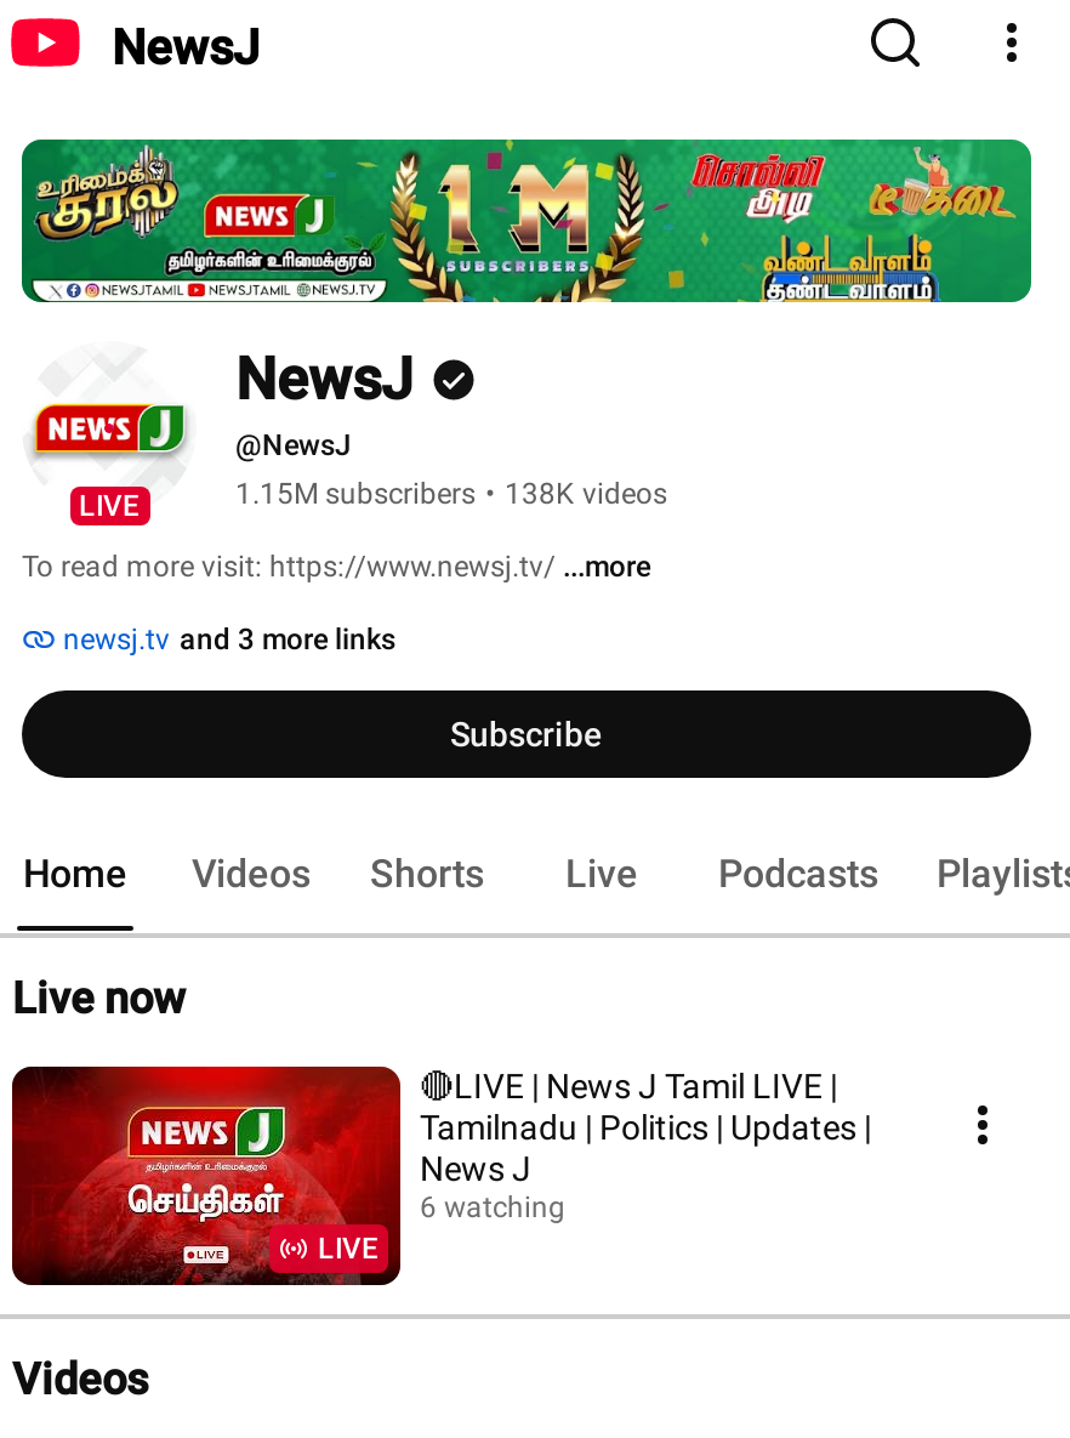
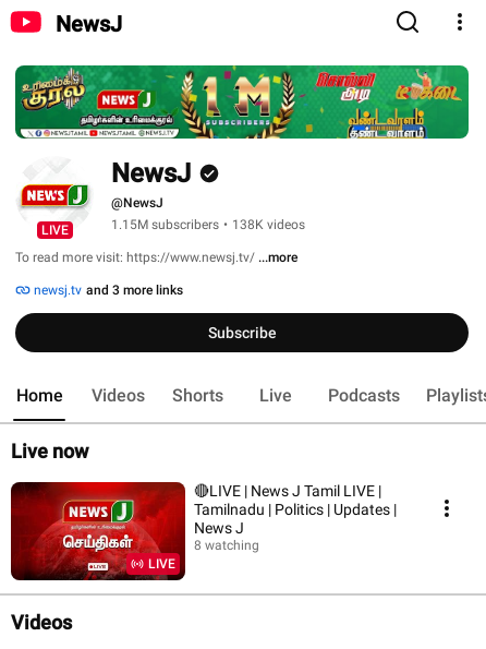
- 6 watching
+ 8 watching
